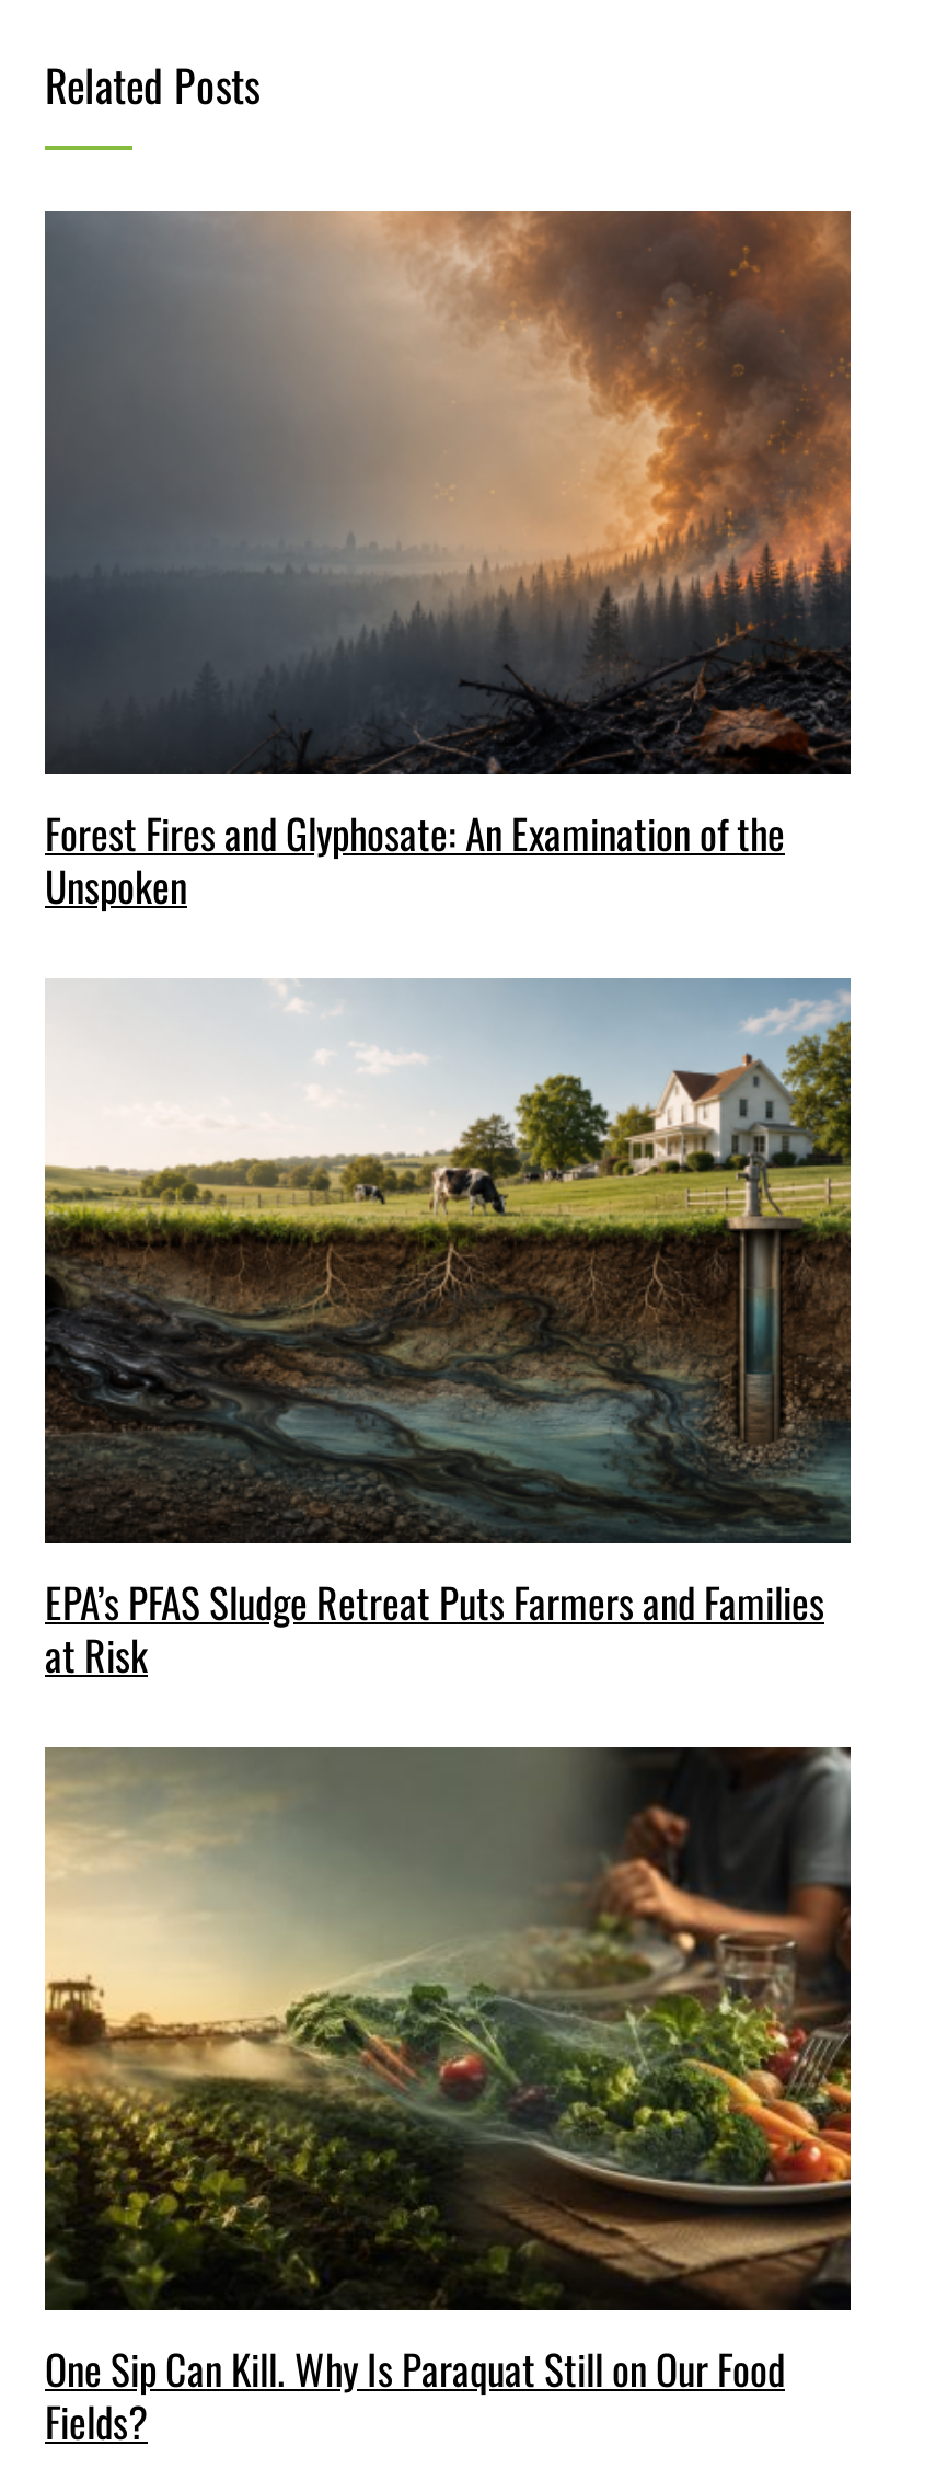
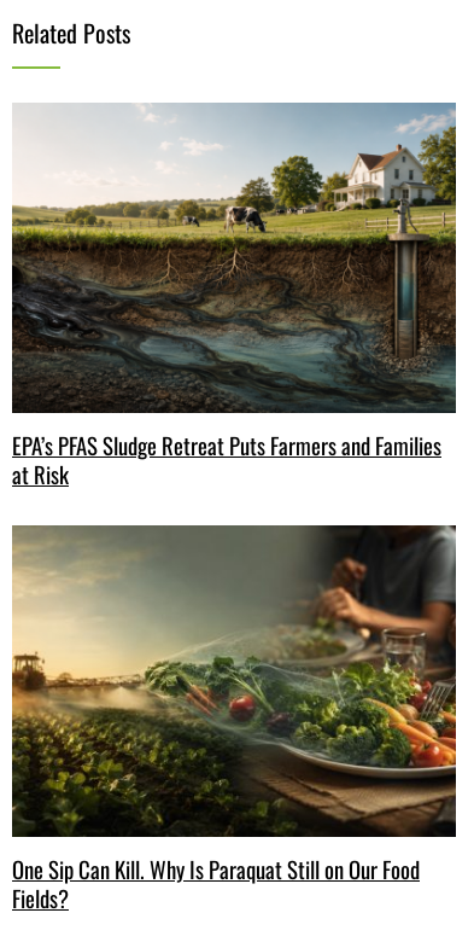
- [image]
- Forest Fires and Glyphosate: An Examination of the
- Unspoken
